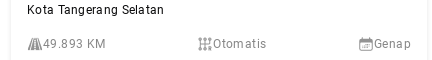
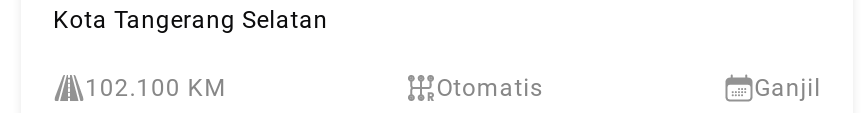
- 49.893 KM
+ 102.100 KM

- Genap
+ Ganjil
